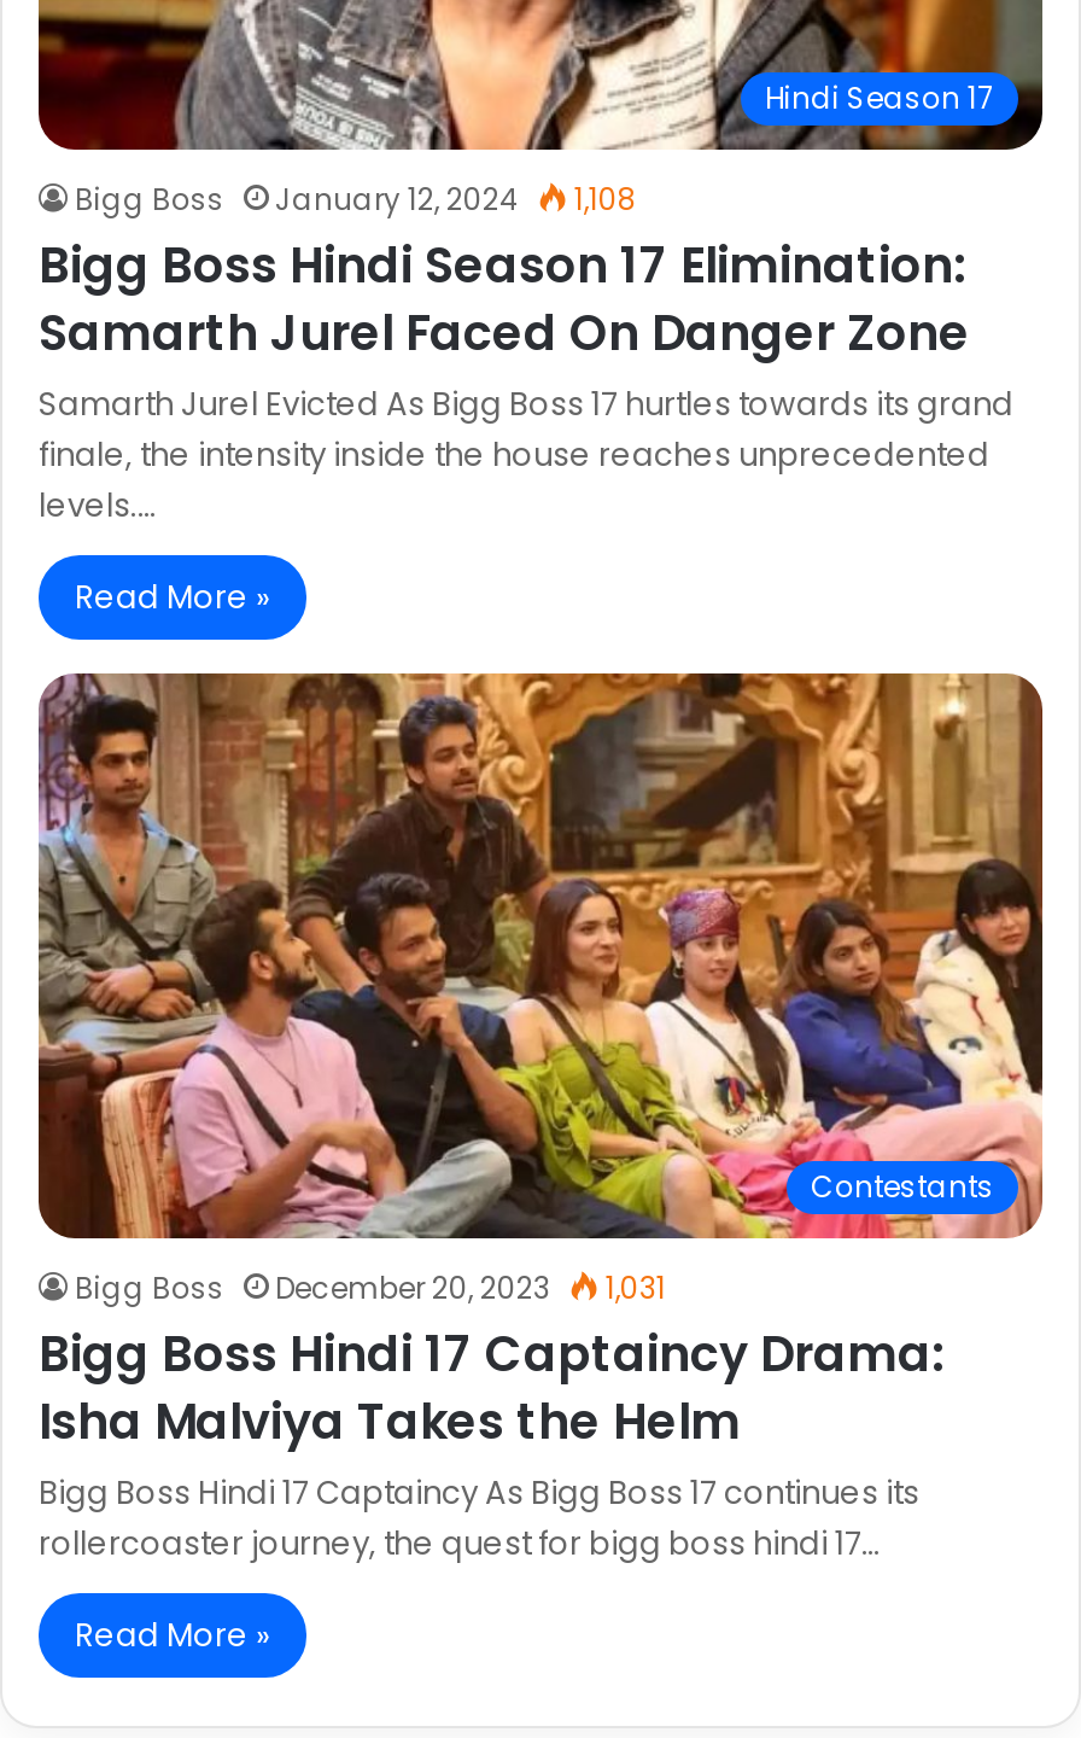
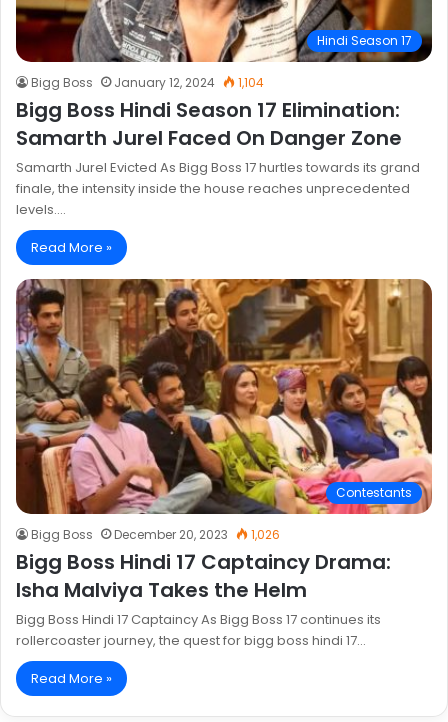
- Bigg Boss January 12, 2024 1,108
+ Bigg Boss January 12, 2024 1,104

- Bigg Boss December 20, 2023 1,031
+ Bigg Boss December 20, 2023 1,026
